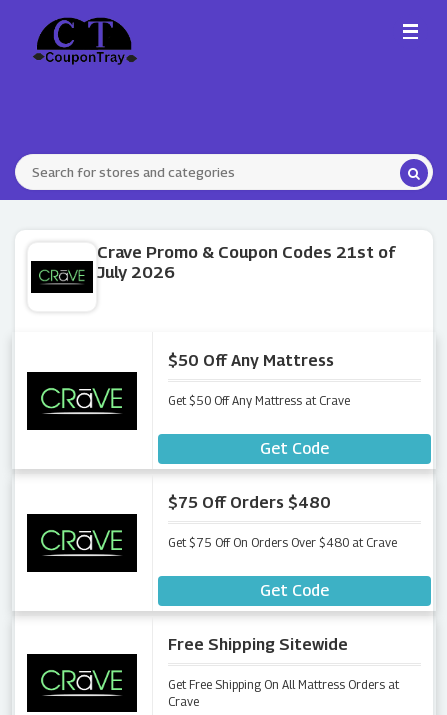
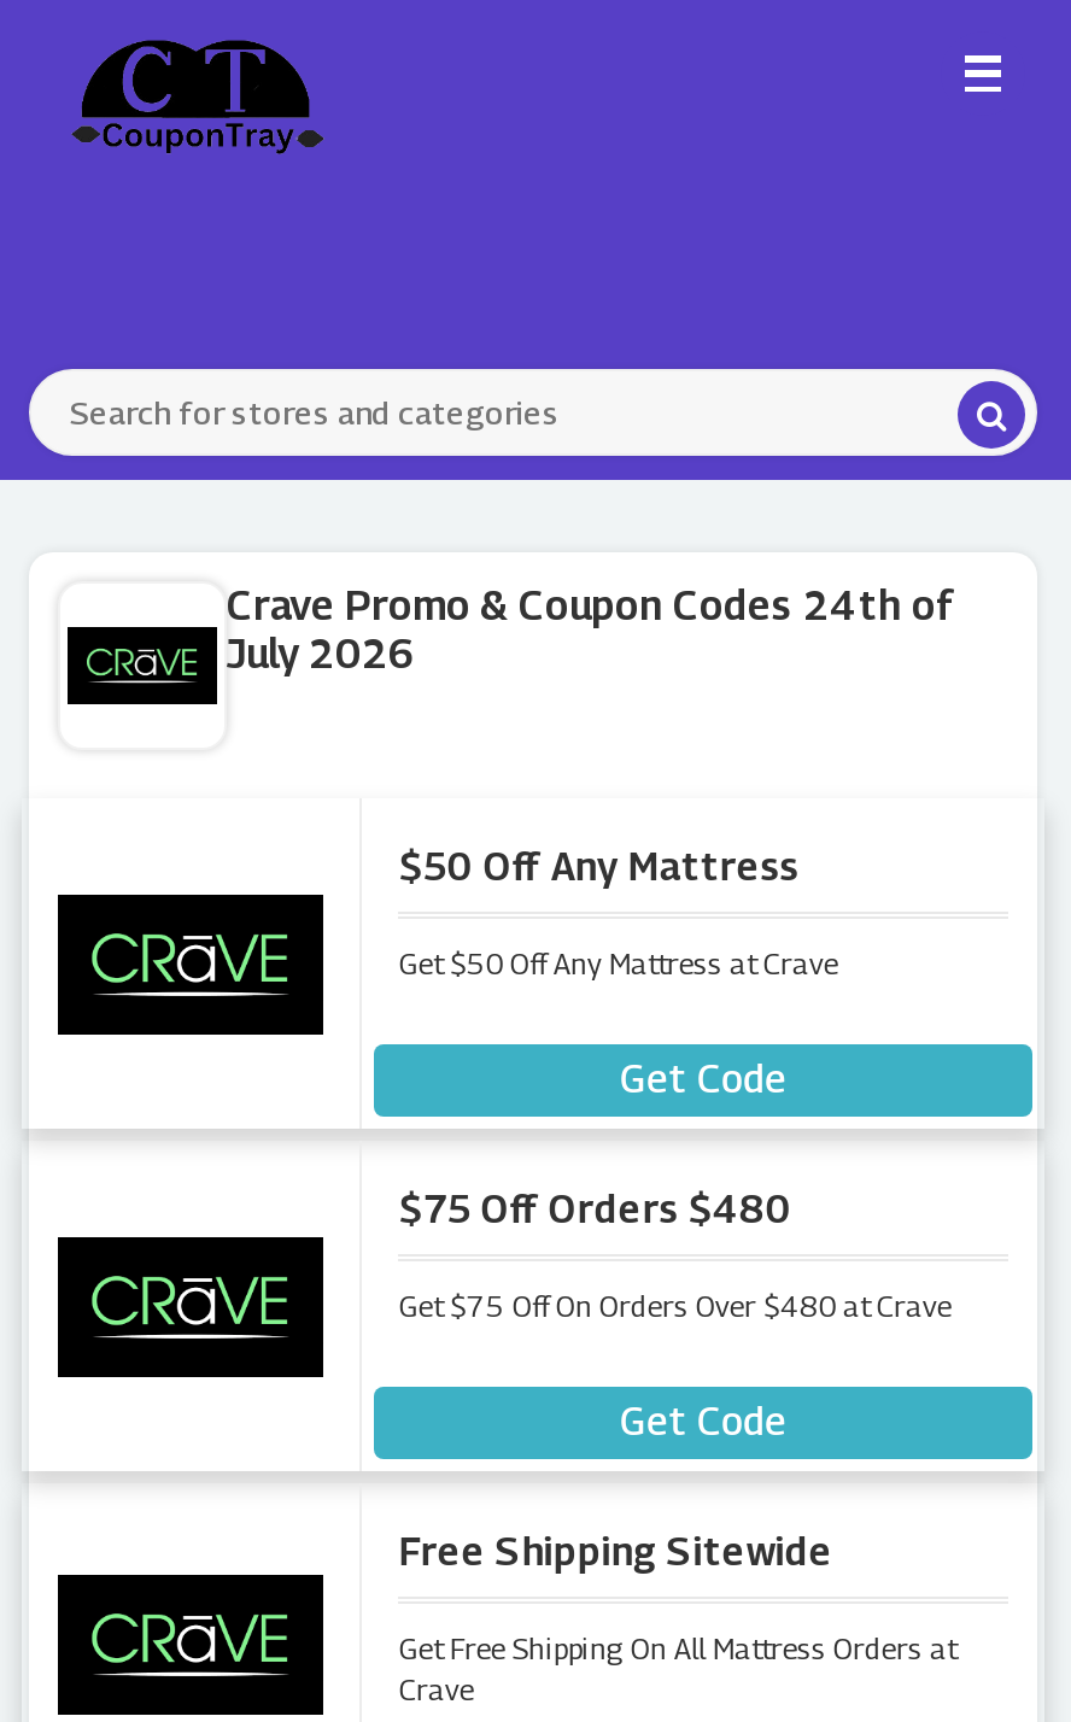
- Crave Promo & Coupon Codes 21st of
+ Crave Promo & Coupon Codes 24th of
